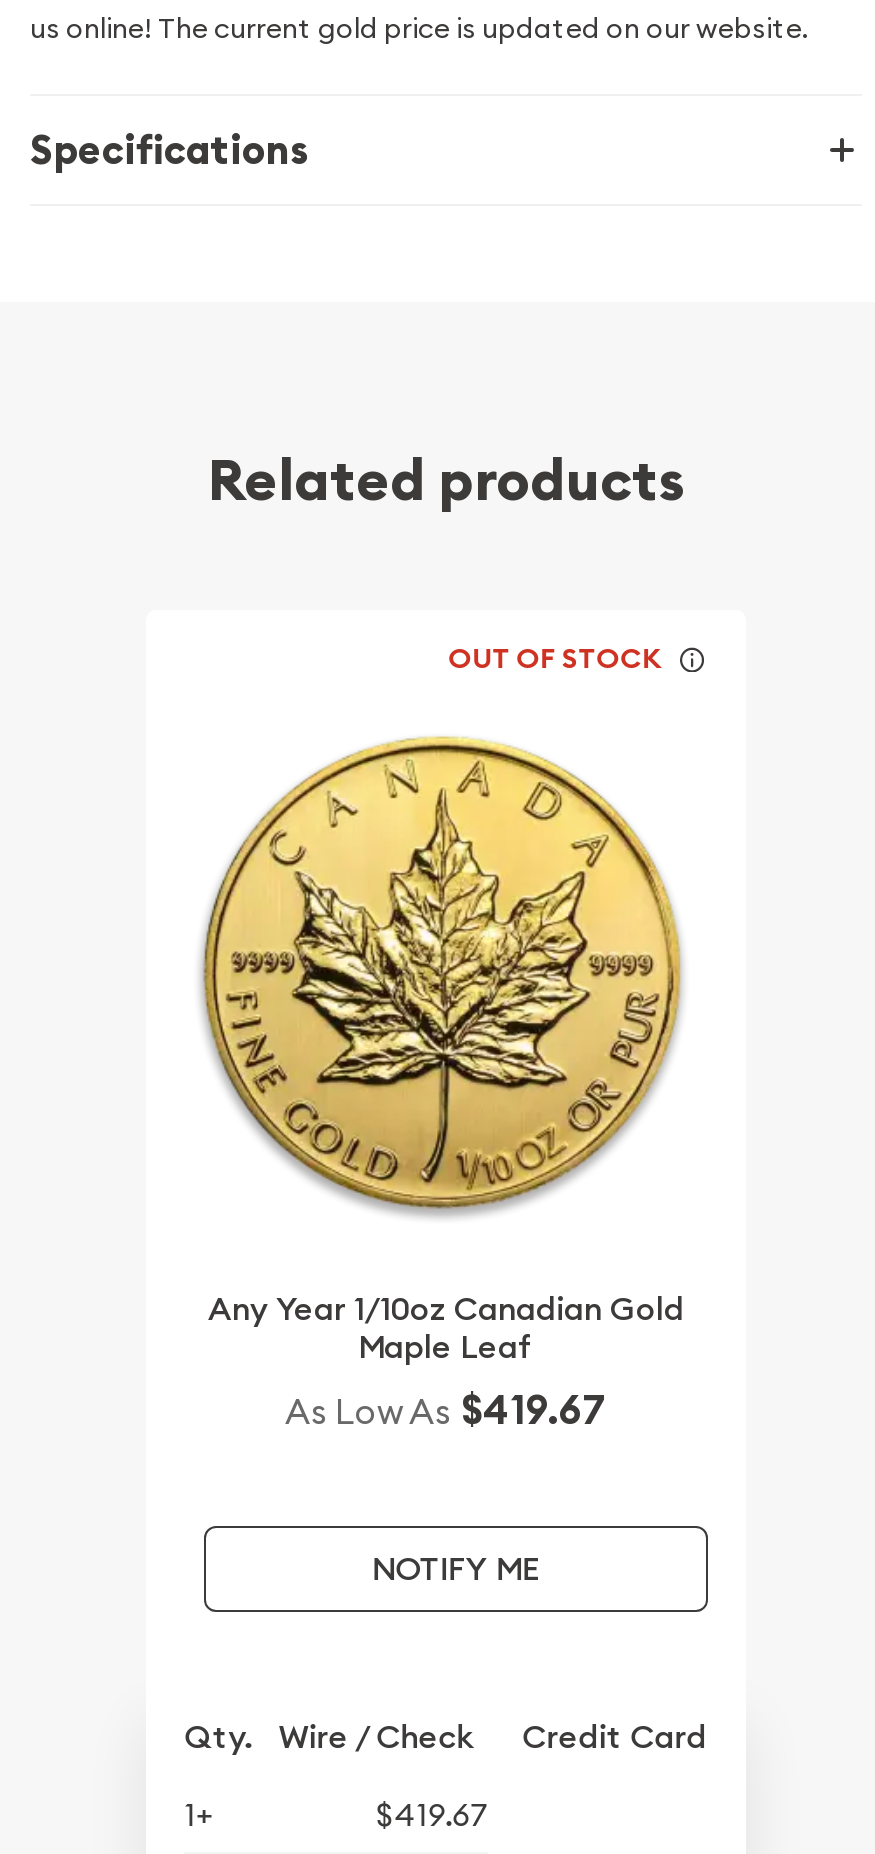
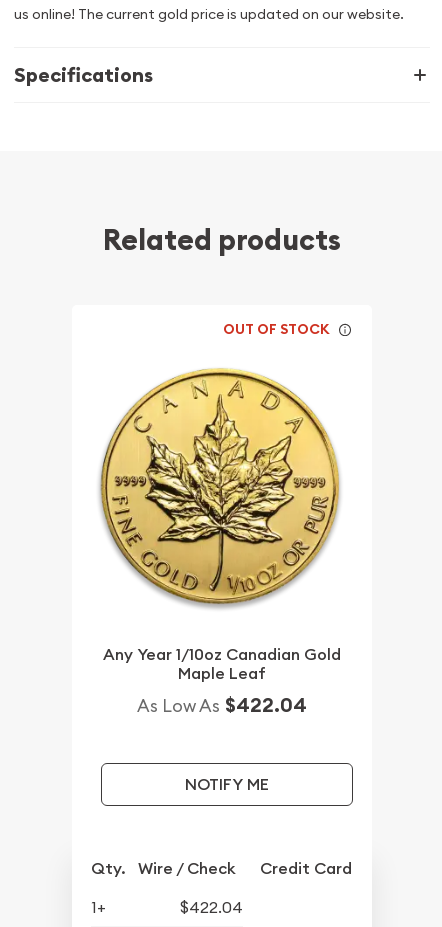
- As Low As $419.67
+ As Low As $422.04

- $419.67
+ $422.04
